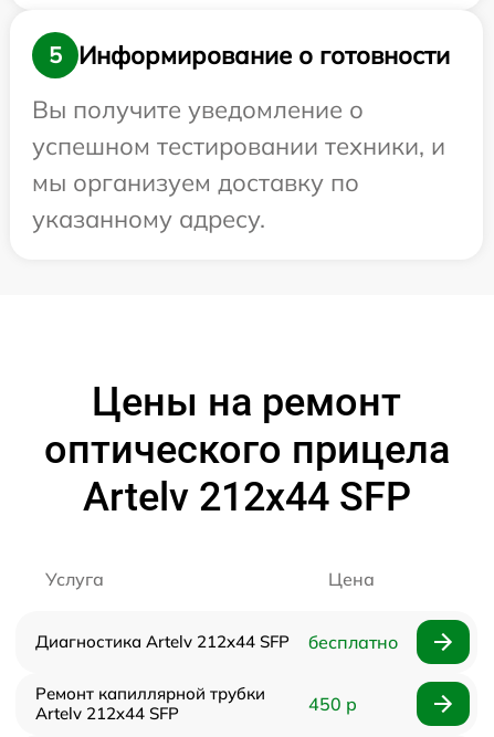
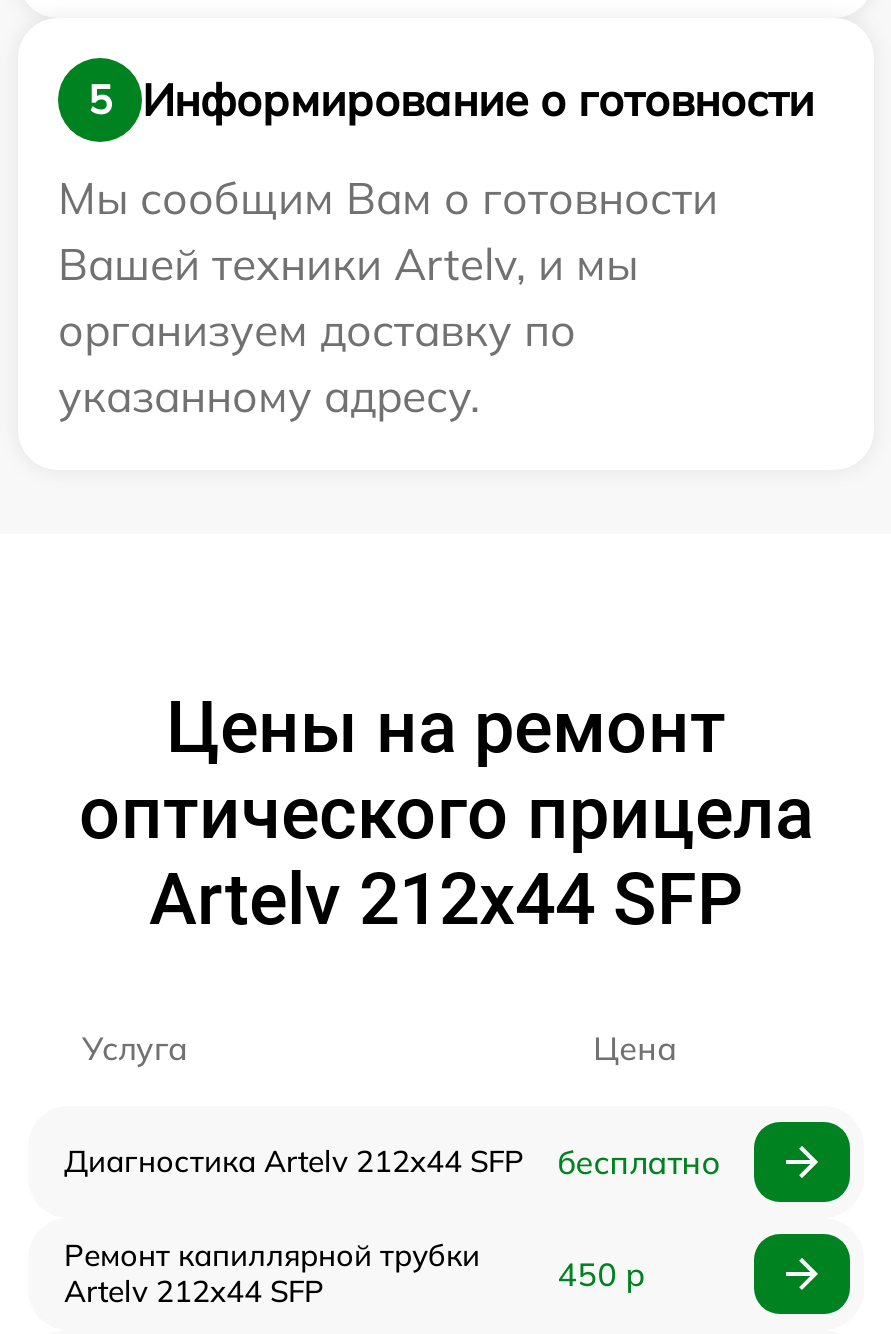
- Вы получите уведомление о
- успешном тестировании техники, и
- мы организуем доставку по
+ Мы сообщим Вам о готовности
+ Вашей техники Artelv, и мы
+ организуем доставку по
